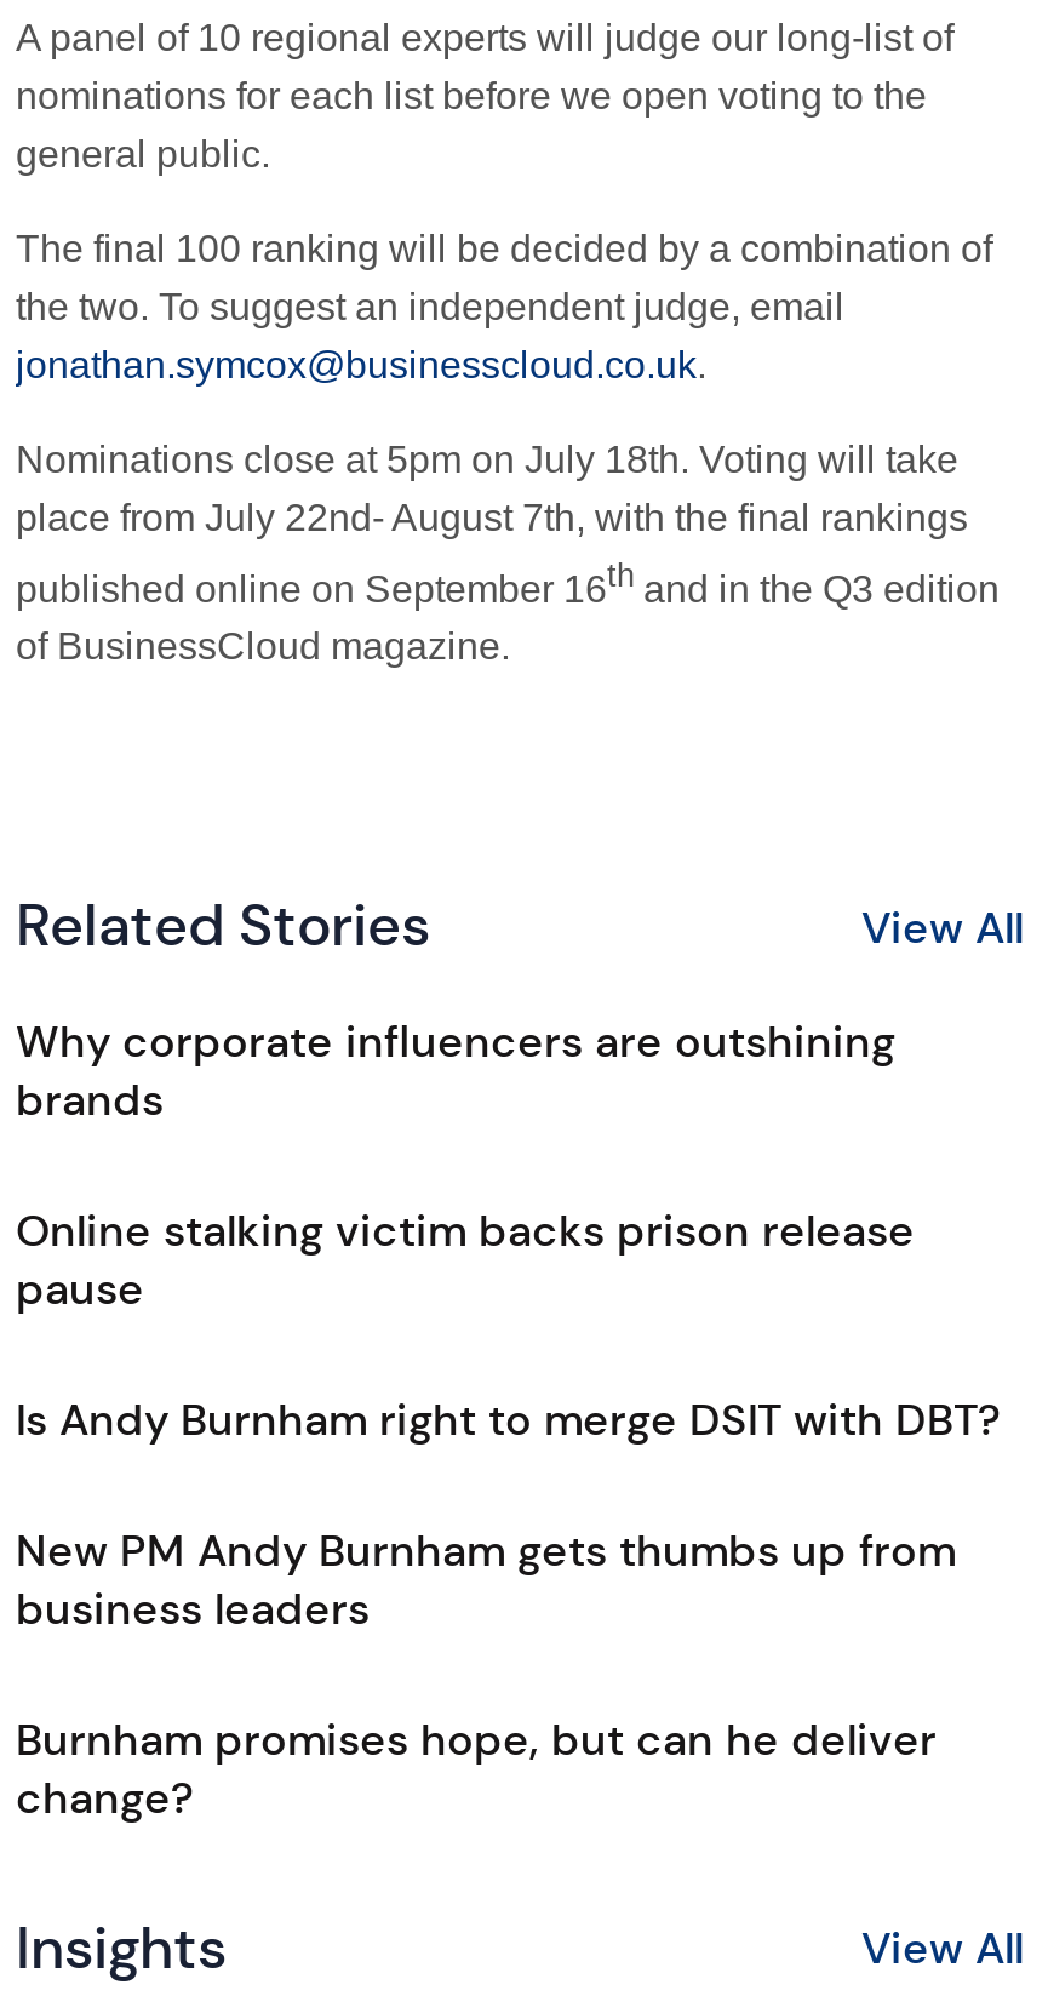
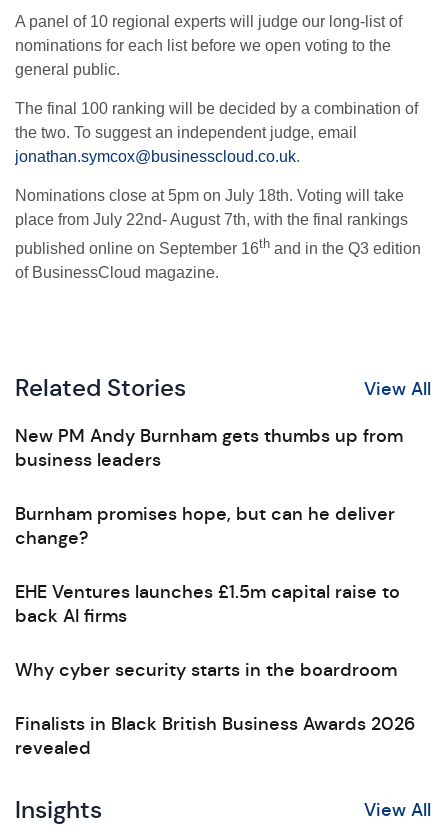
- Why corporate influencers are outshining
- brands
- Online stalking victim backs prison release
- pause
- Is Andy Burnham right to merge DSIT with DBT?

moved up: New PM Andy Burnham gets thumbs up from | business leaders | Burnham promises hope, but can he deliver | change?

+ EHE Ventures launches £1.5m capital raise to
+ back AI firms
+ Why cyber security starts in the boardroom
+ Finalists in Black British Business Awards 2026
+ revealed
